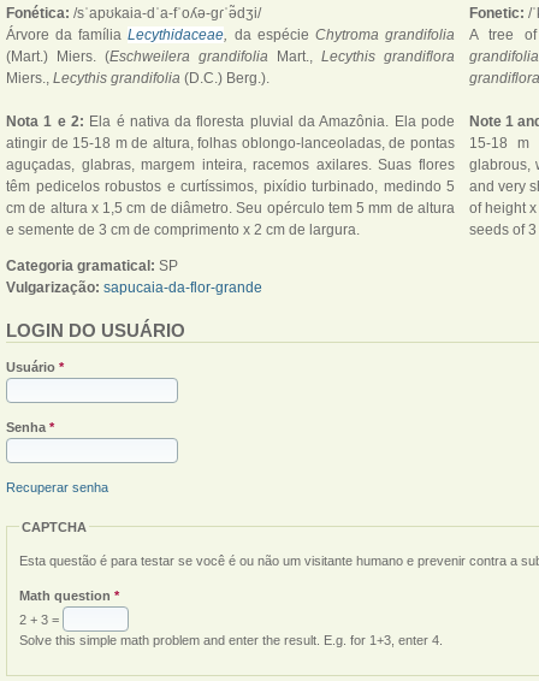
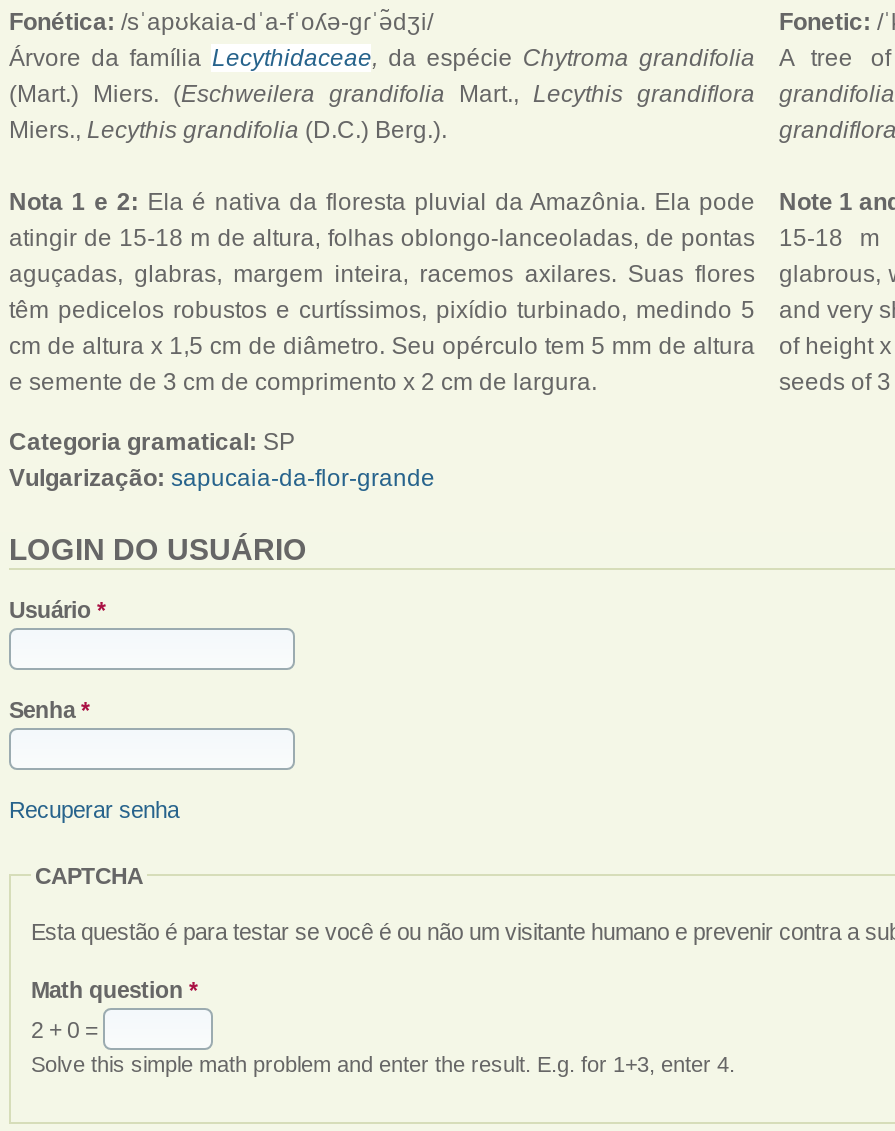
- 2 + 3 =
+ 2 + 0 =
